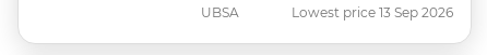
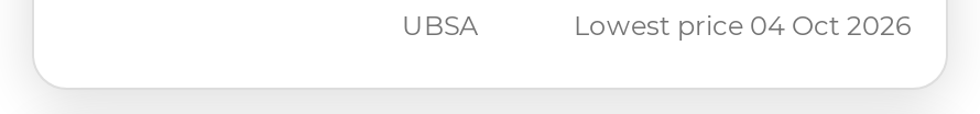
- Lowest price 13 Sep 2026
+ Lowest price 04 Oct 2026
